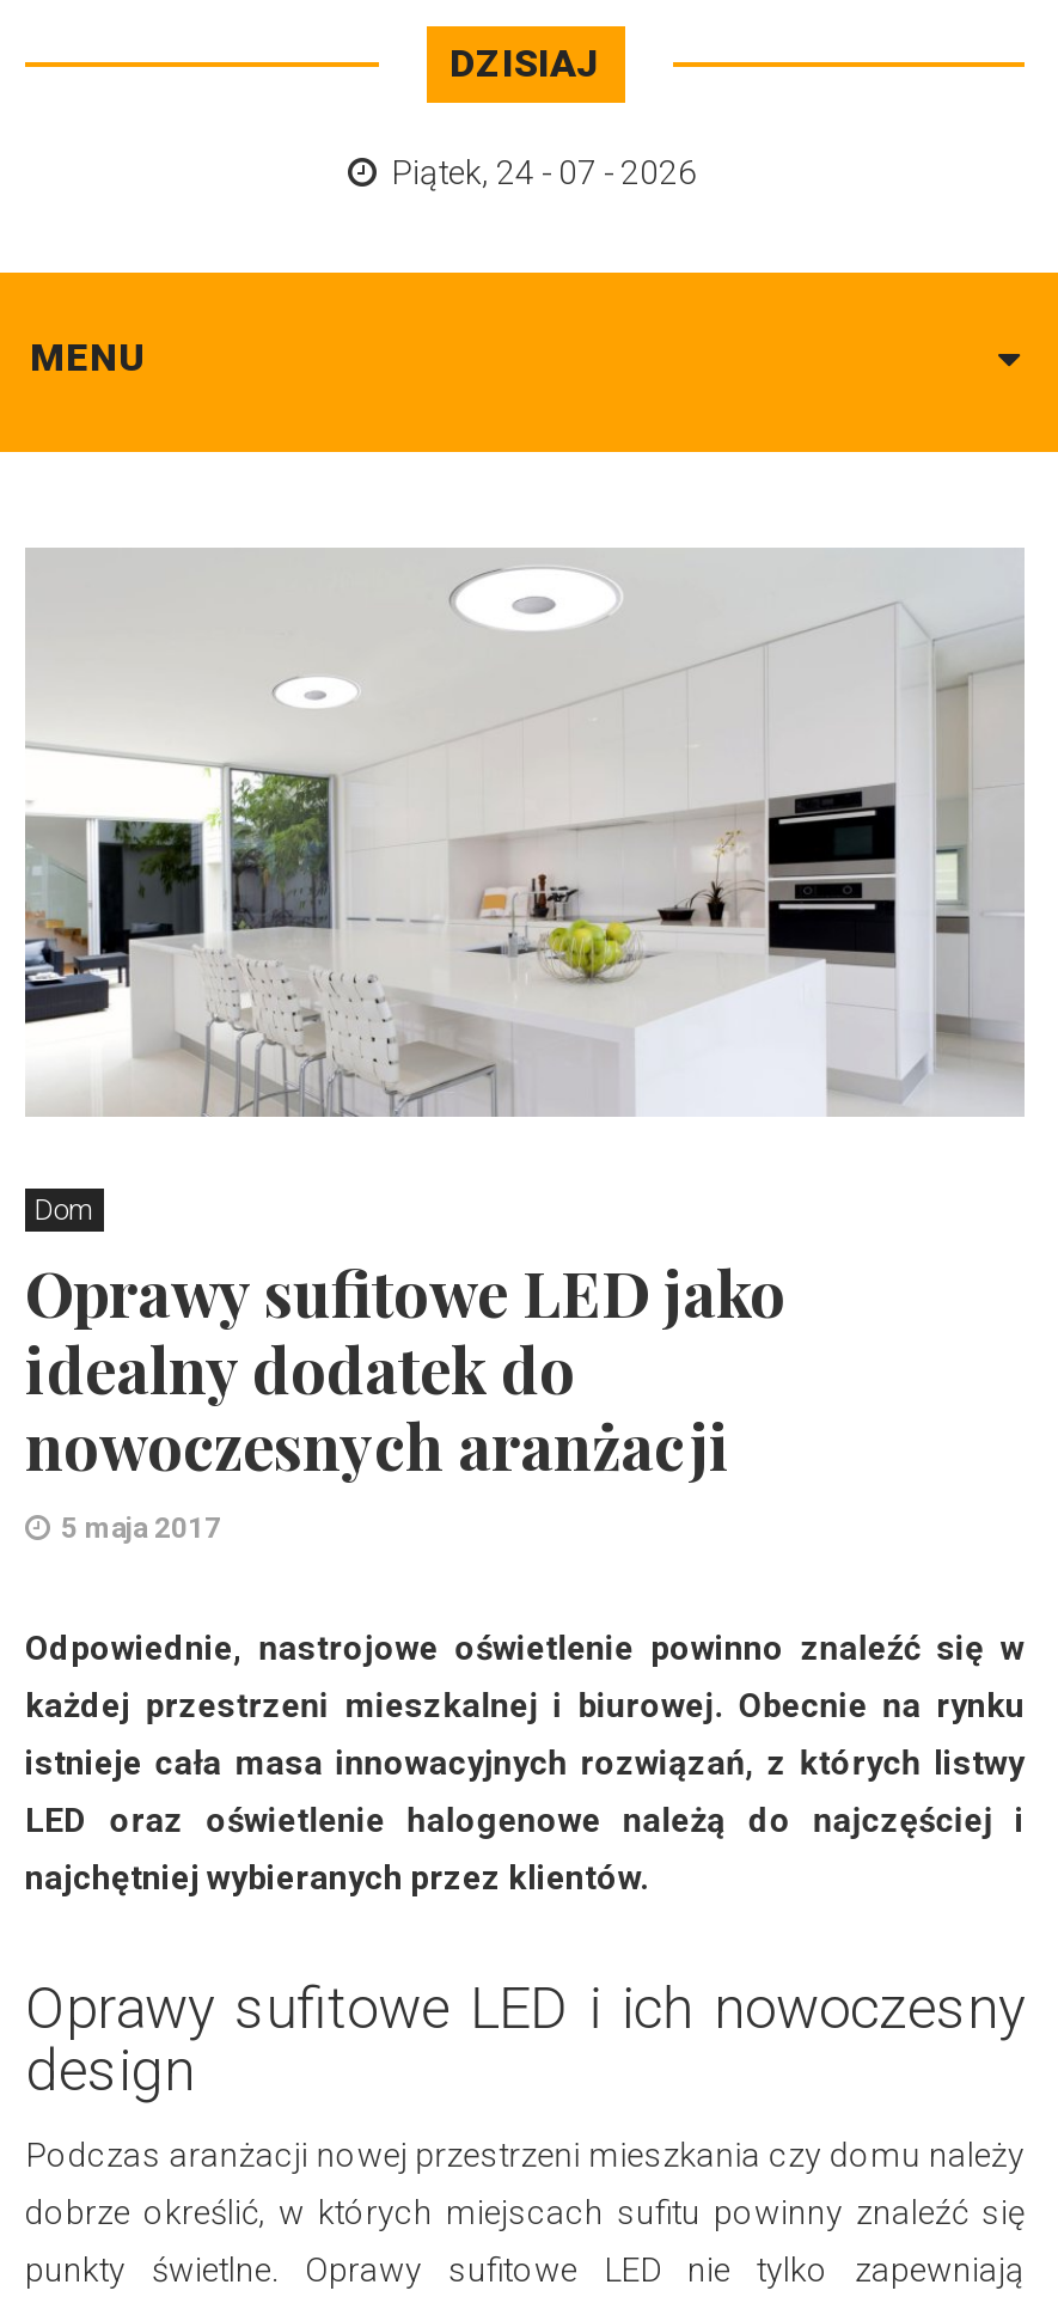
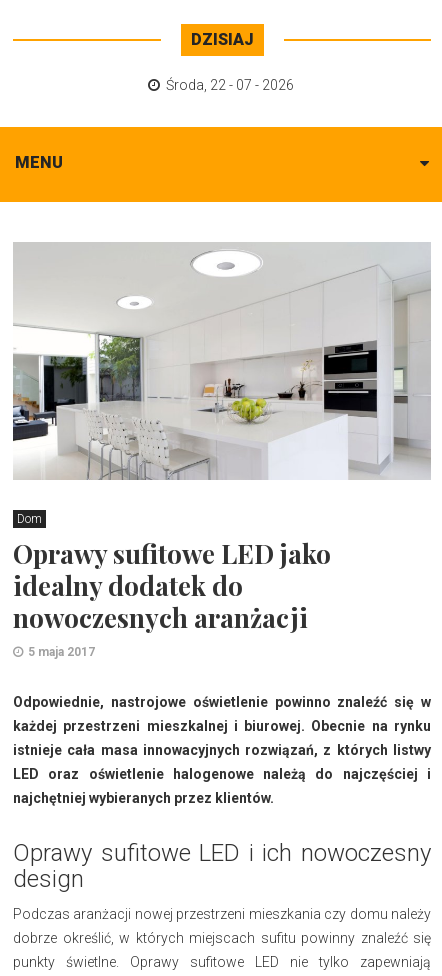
- Piątek, 24 - 07 - 2026
+ Środa, 22 - 07 - 2026
